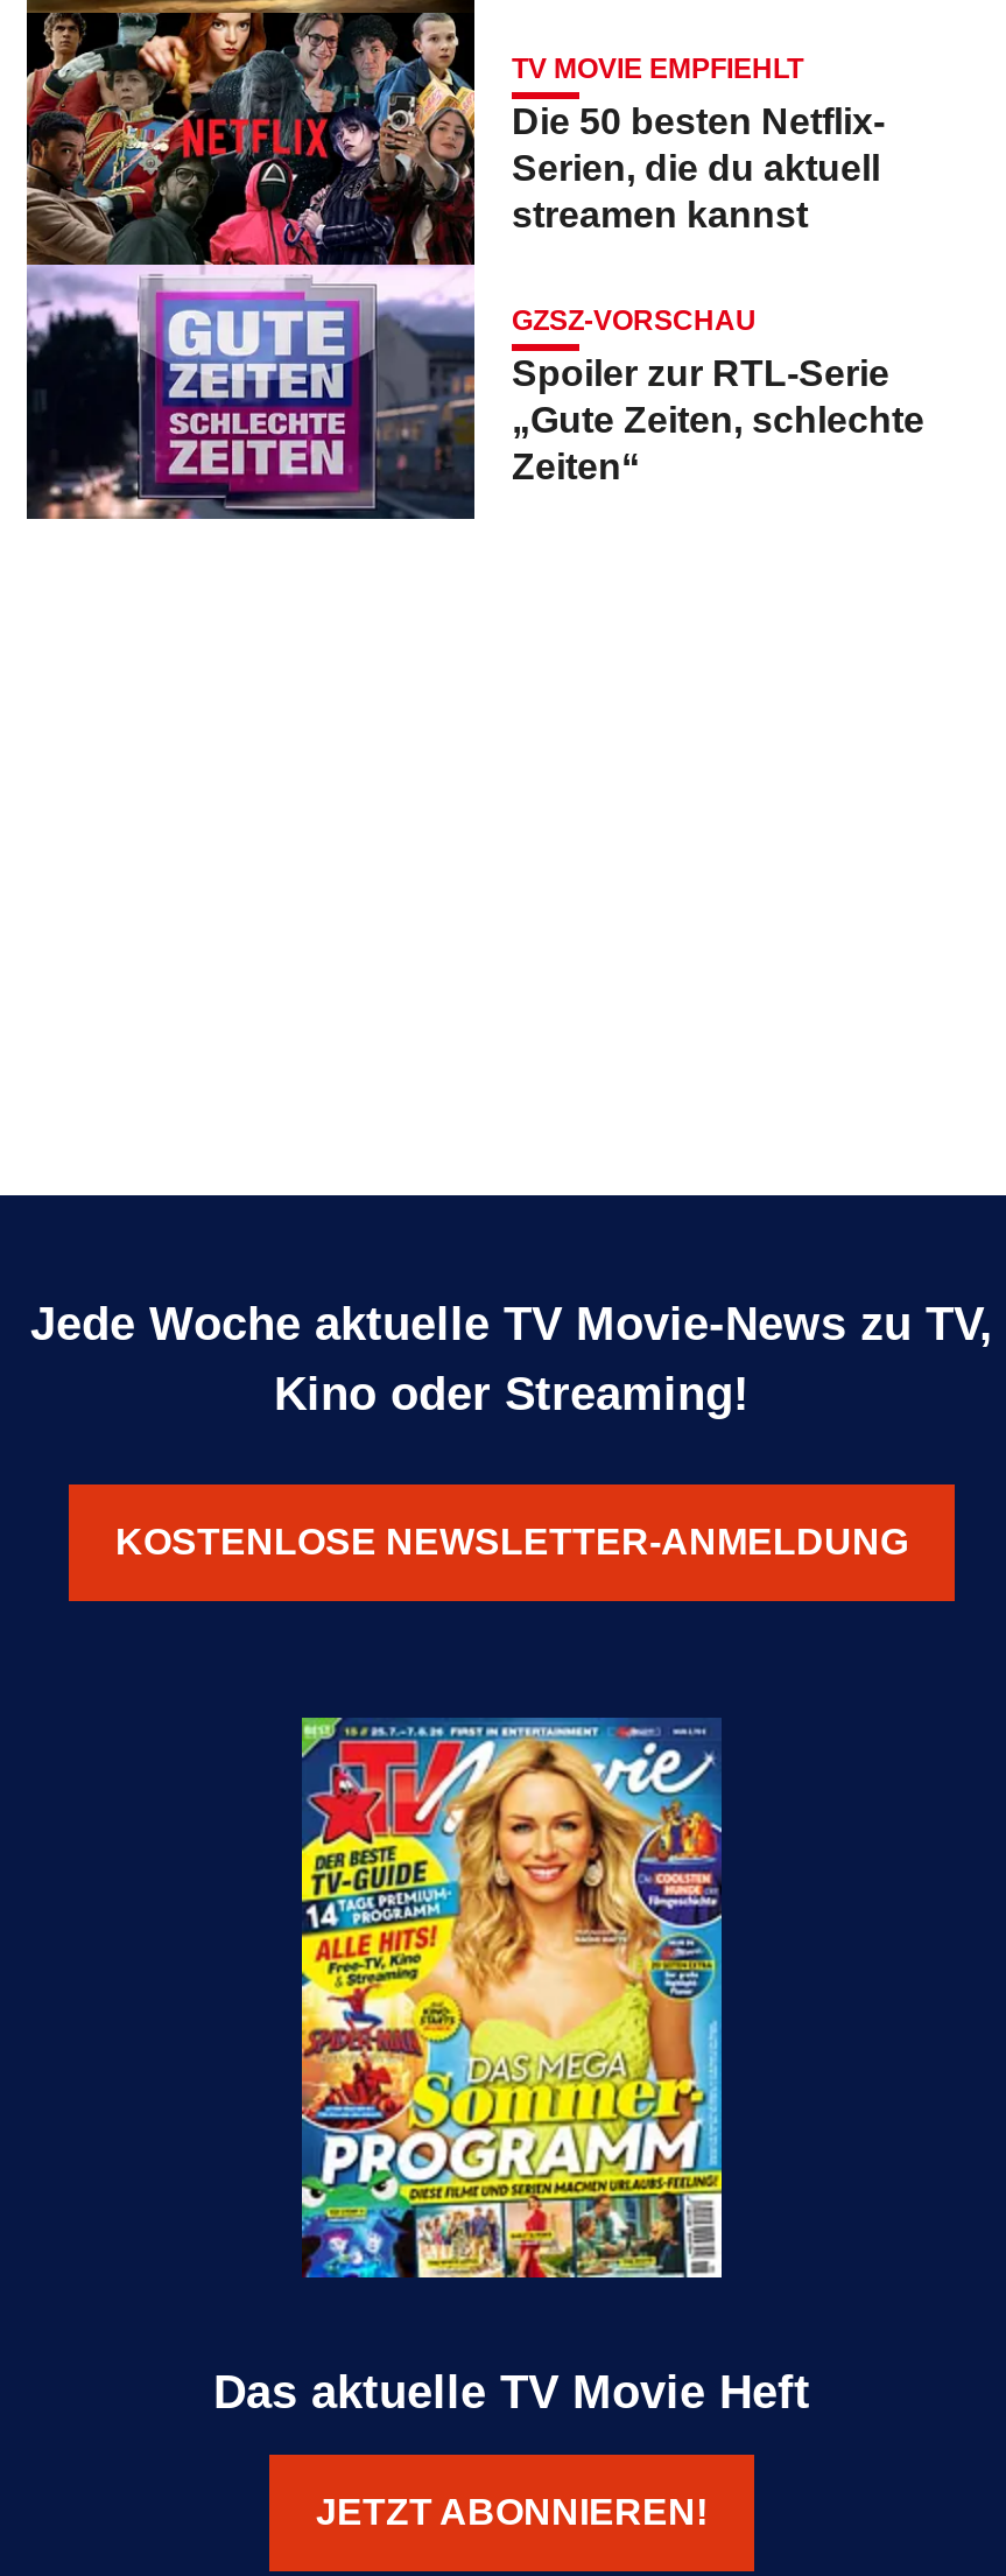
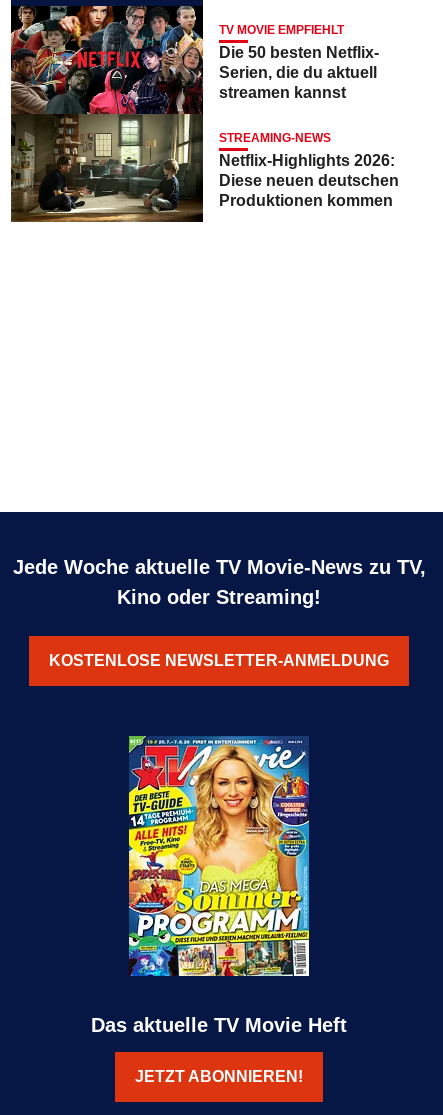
- [image]
- GZSZ-VORSCHAU
- Spoiler zur RTL-Serie
- „Gute Zeiten, schlechte
- Zeiten“
+ [image]
+ STREAMING-NEWS
+ Netflix-Highlights 2026:
+ Diese neuen deutschen
+ Produktionen kommen
